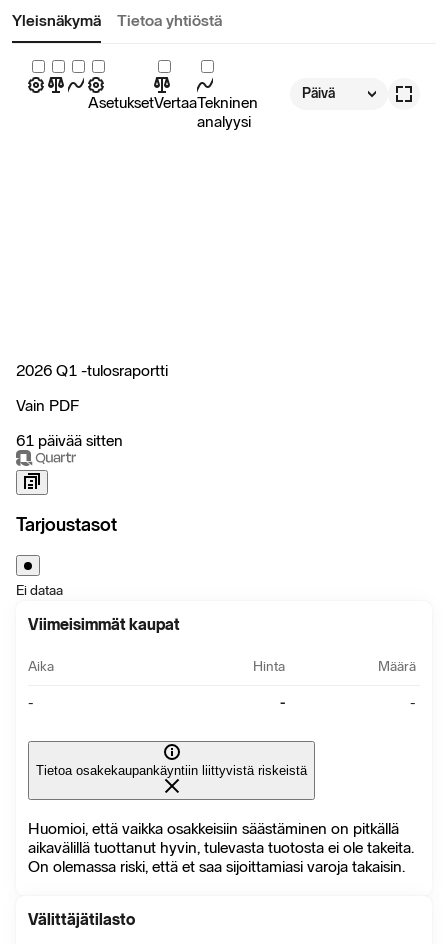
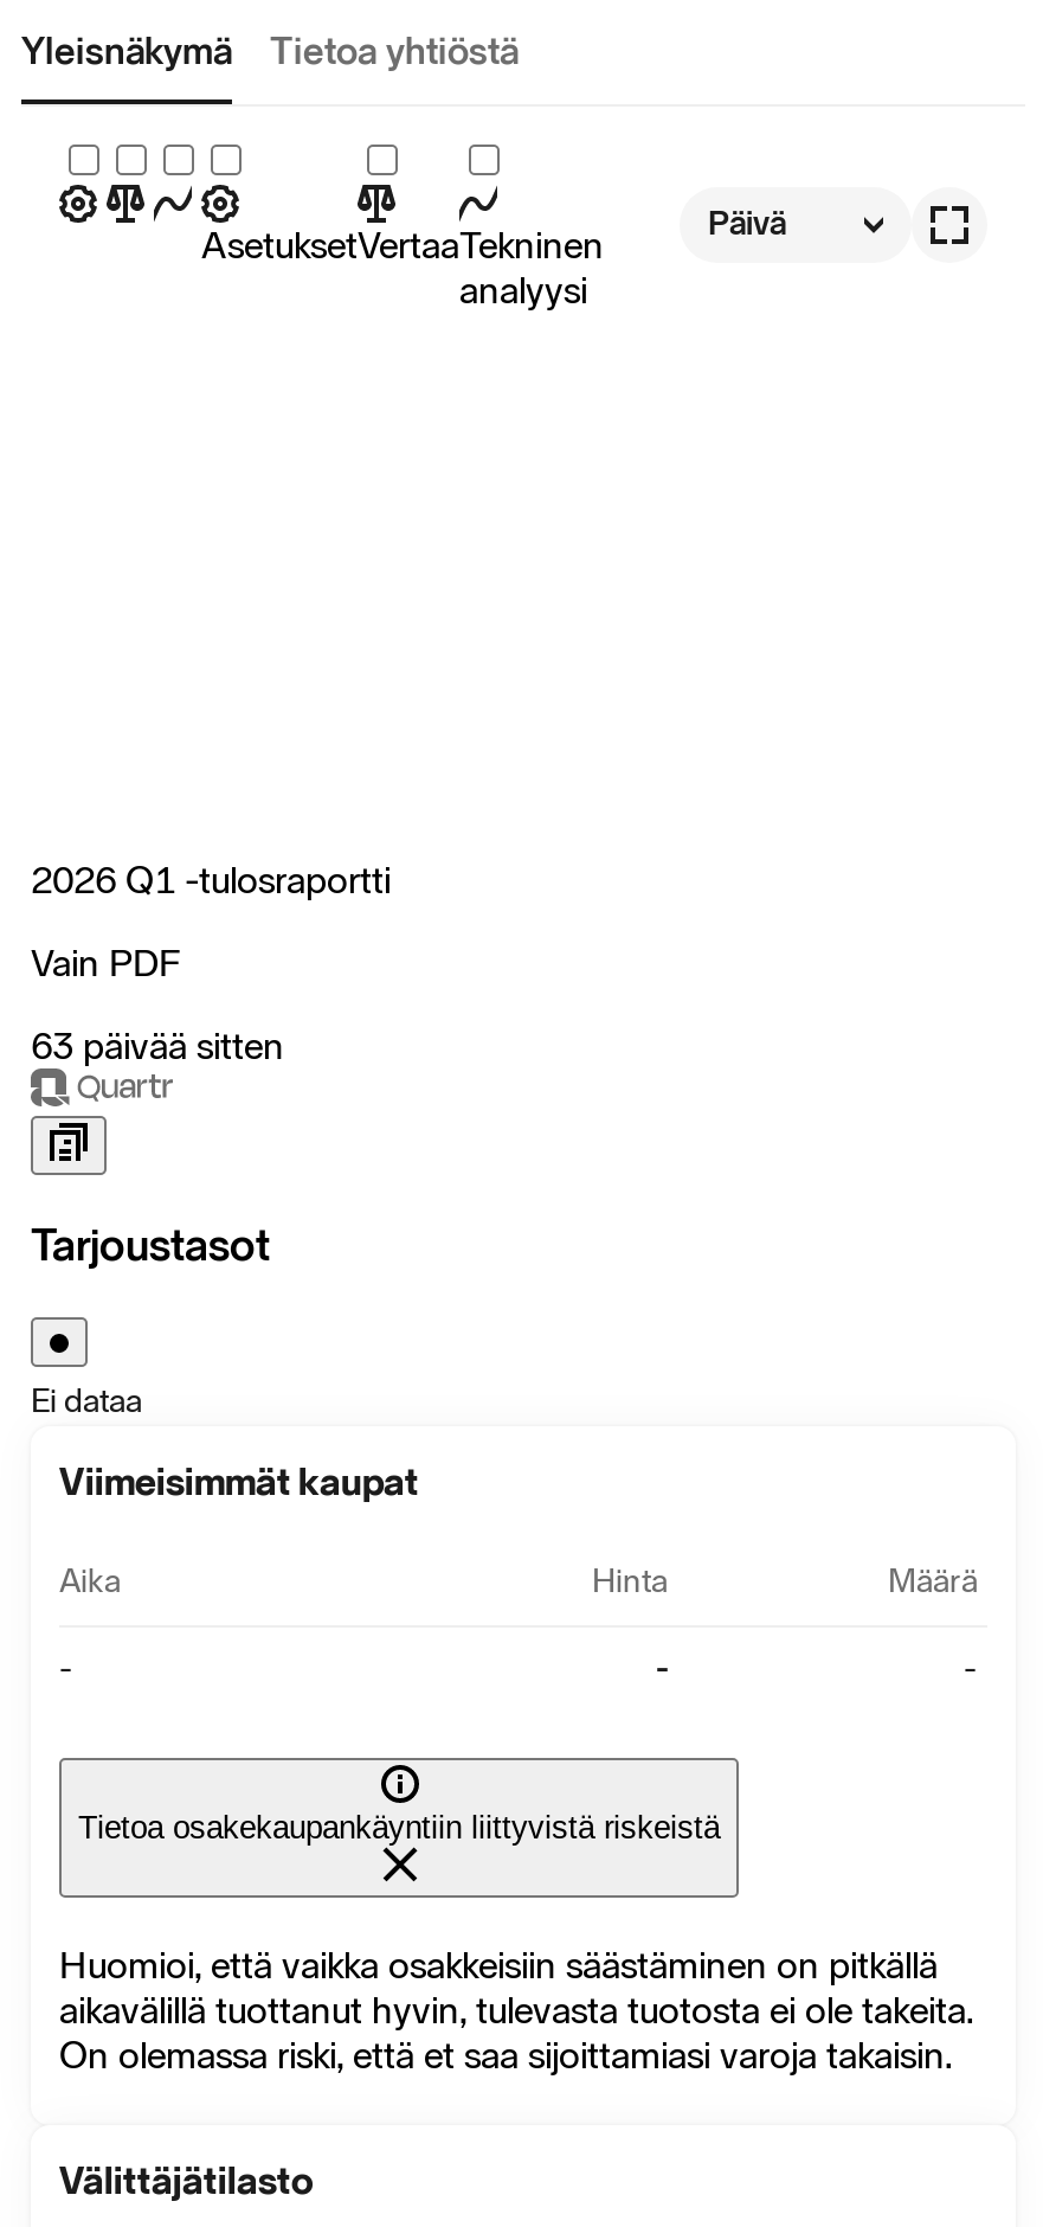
- 61 päivää sitten
+ 63 päivää sitten
